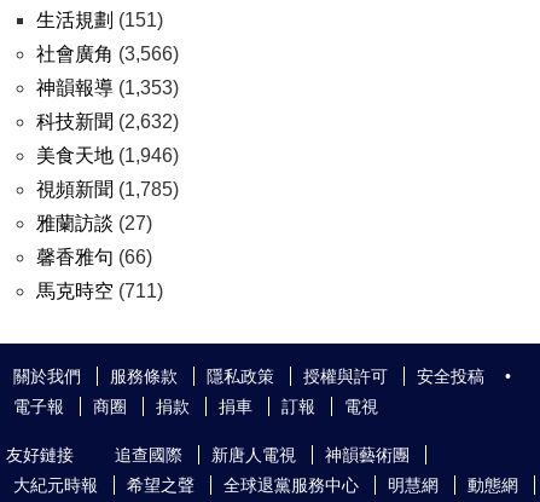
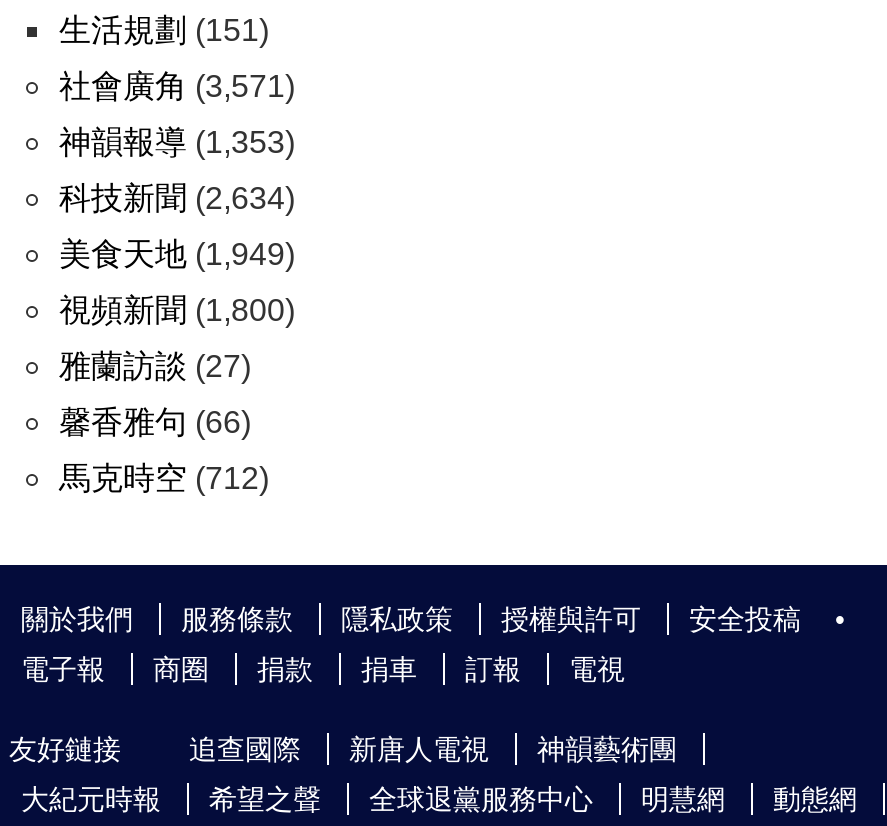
- 社會廣角(3,566)
+ 社會廣角(3,571)

- 科技新聞(2,632)
+ 科技新聞(2,634)

- 美食天地(1,946)
+ 美食天地(1,949)

- 視頻新聞(1,785)
+ 視頻新聞(1,800)

- 馬克時空(711)
+ 馬克時空(712)
